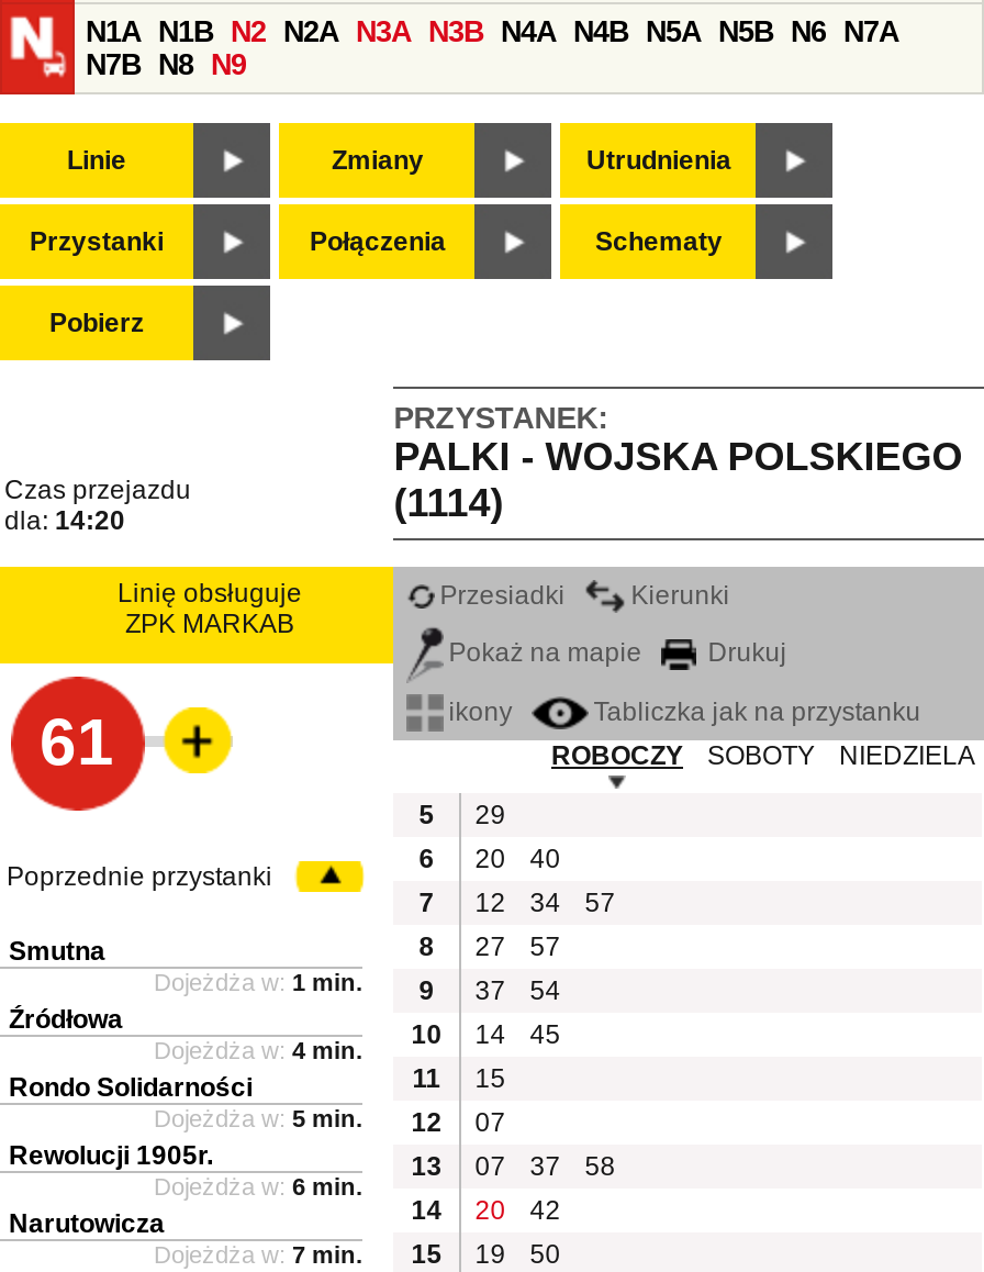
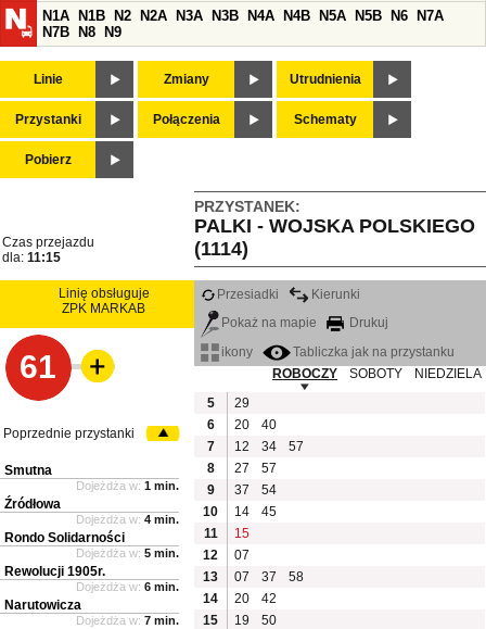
- dla: 14:20
+ dla: 11:15
